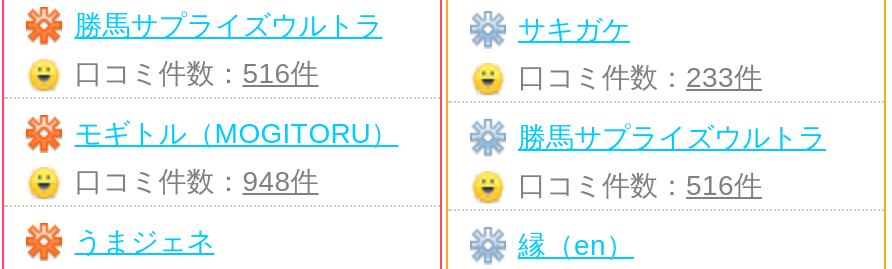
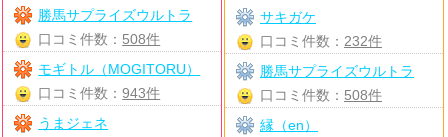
- 口コミ件数：516件
+ 口コミ件数：508件

- 口コミ件数：233件
+ 口コミ件数：232件

- 口コミ件数：948件
+ 口コミ件数：943件

- 口コミ件数：516件
+ 口コミ件数：508件
